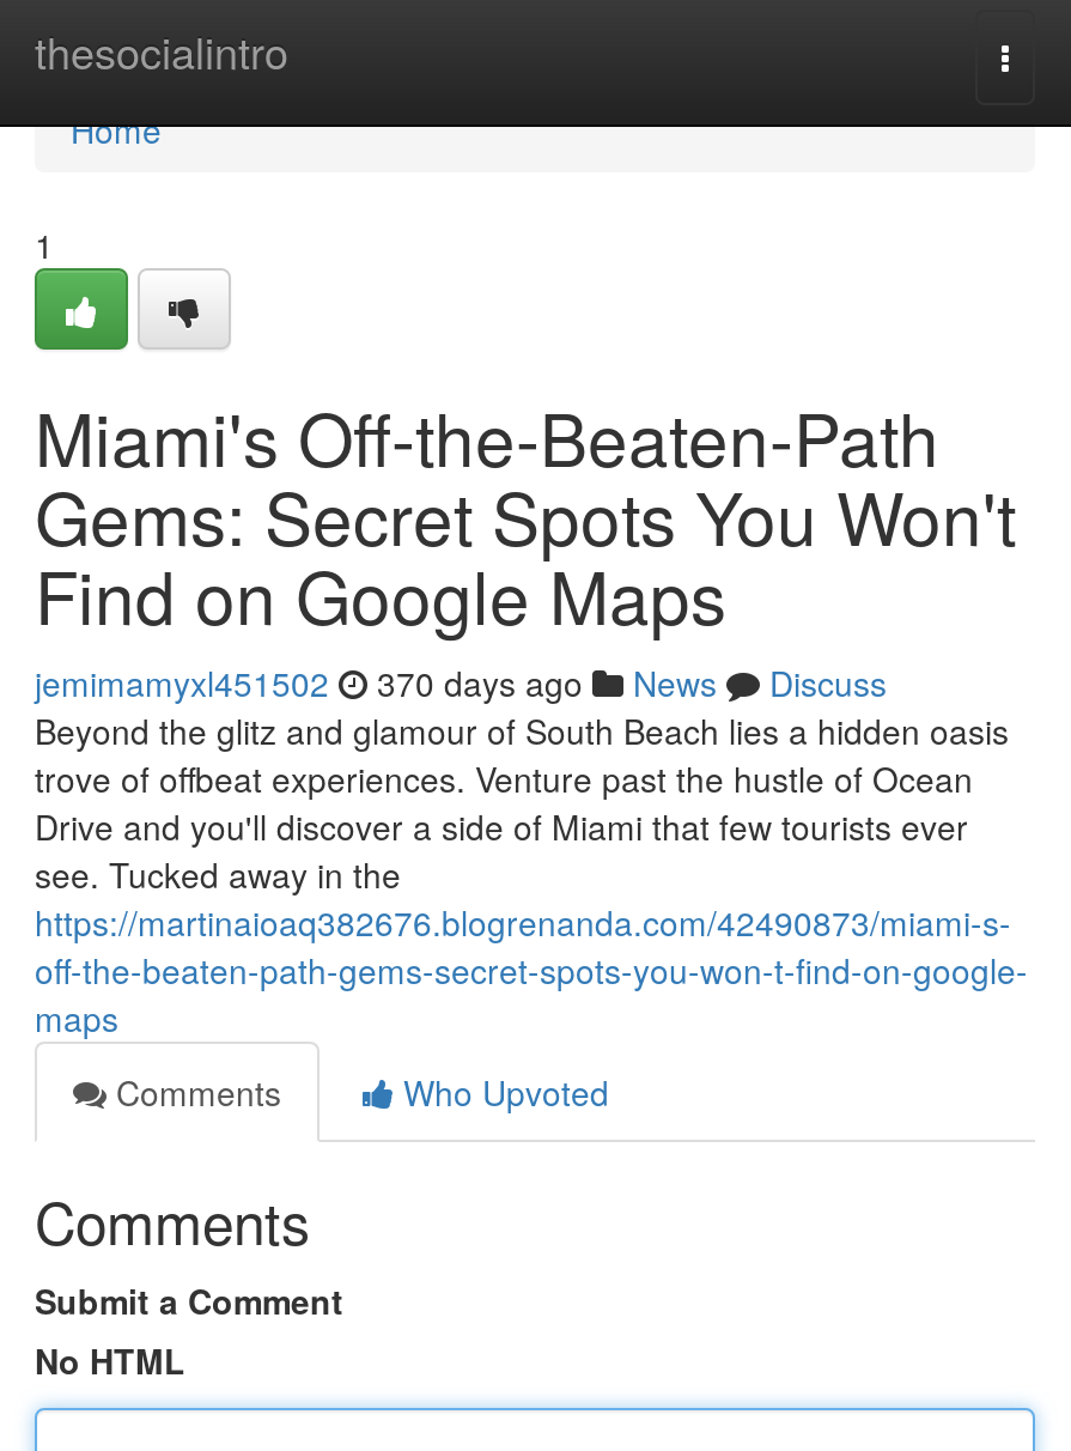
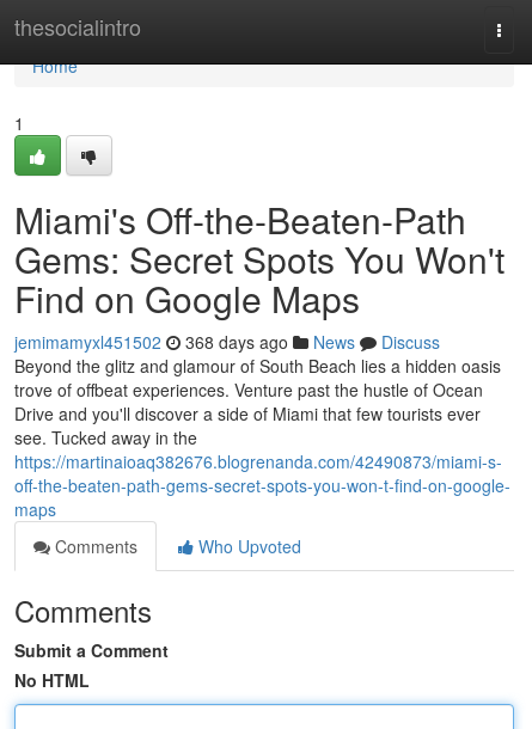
- jemimamyxl451502 370 days ago News Discuss
+ jemimamyxl451502 368 days ago News Discuss
